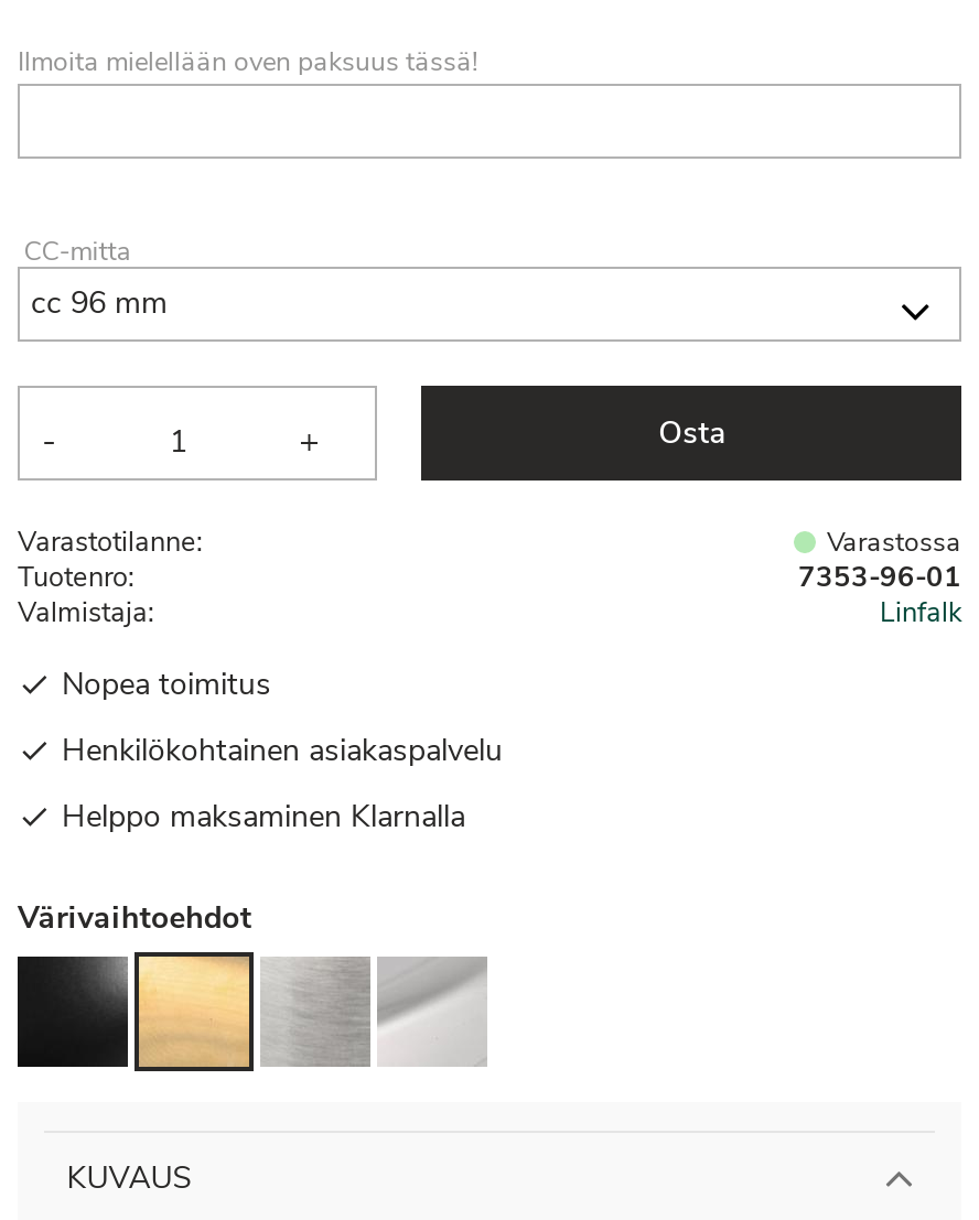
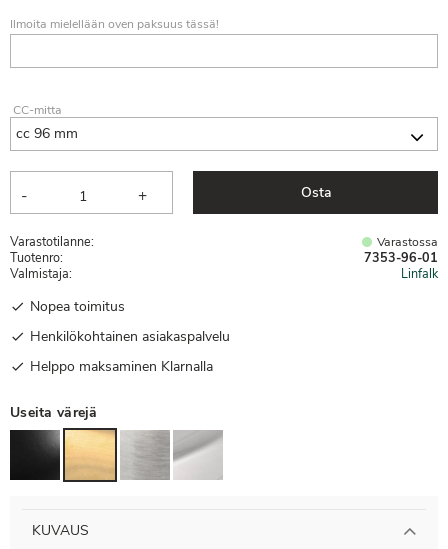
- Värivaihtoehdot
+ Useita värejä
